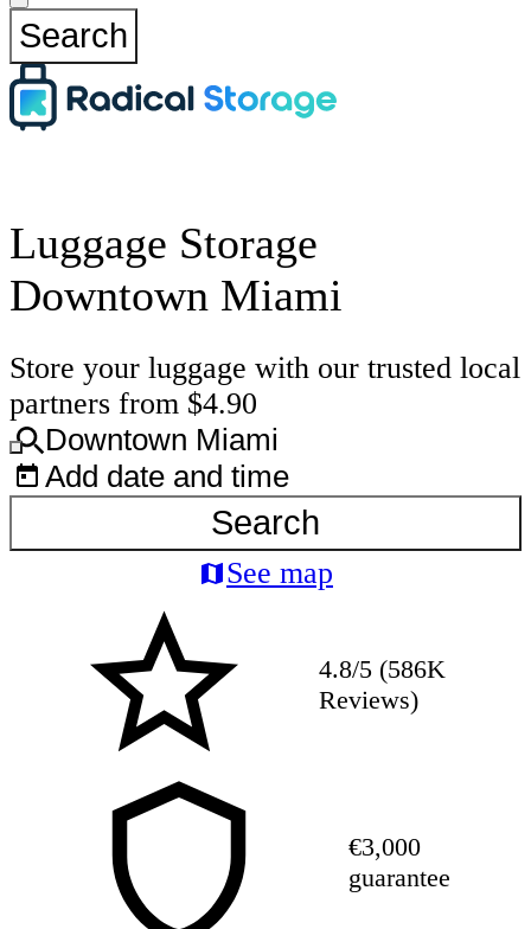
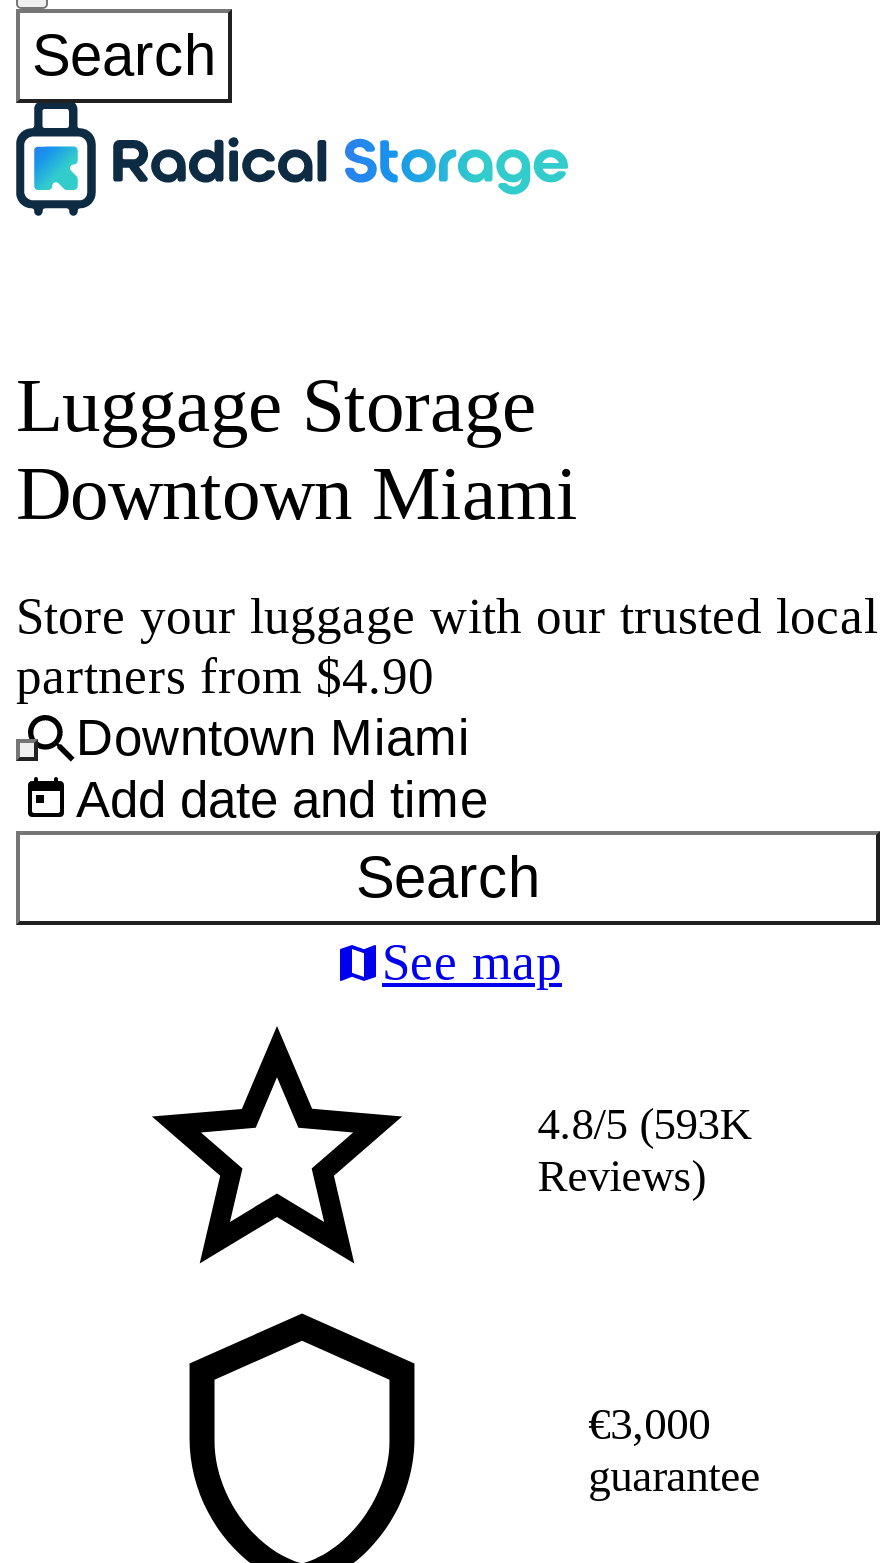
- 4.8/5 (586K
+ 4.8/5 (593K
